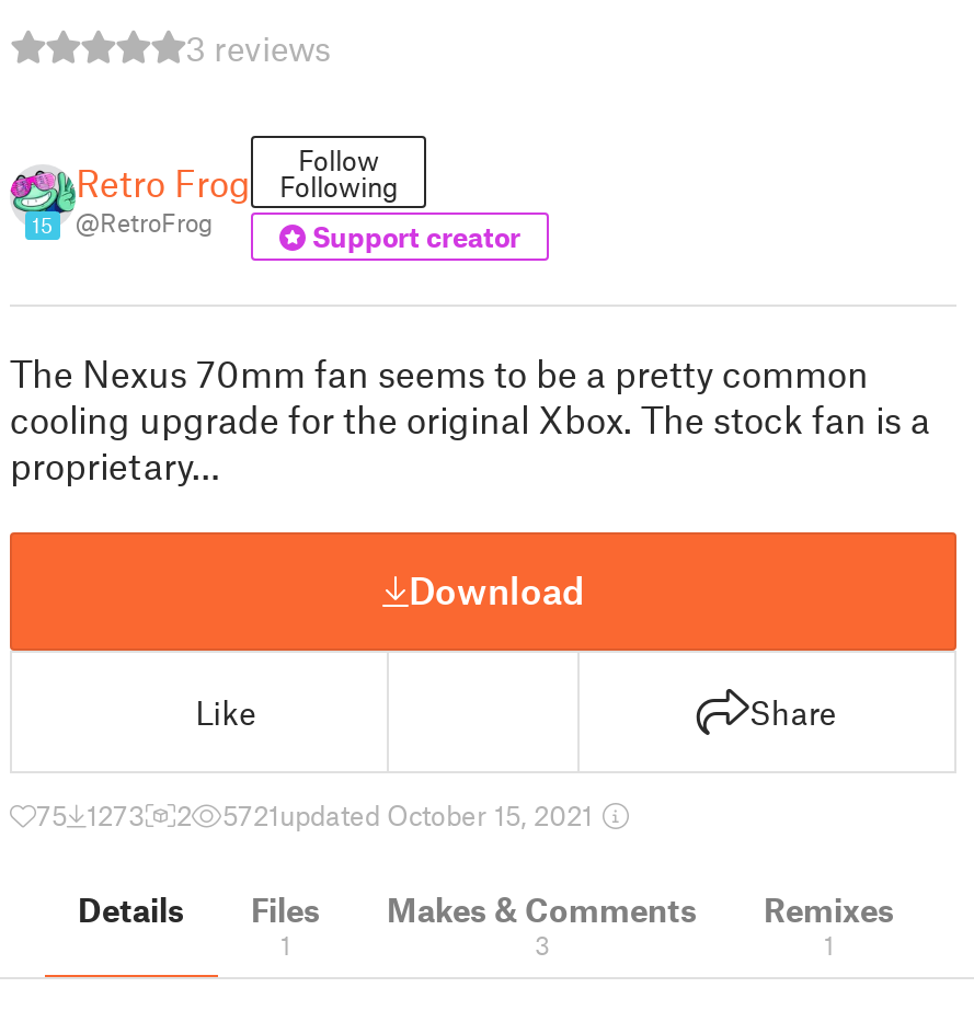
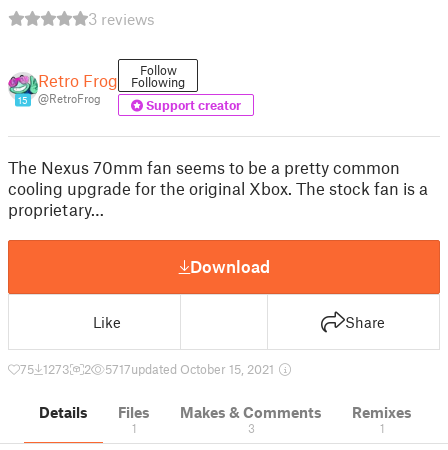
- 5721updated October 15, 2021
+ 5717updated October 15, 2021
